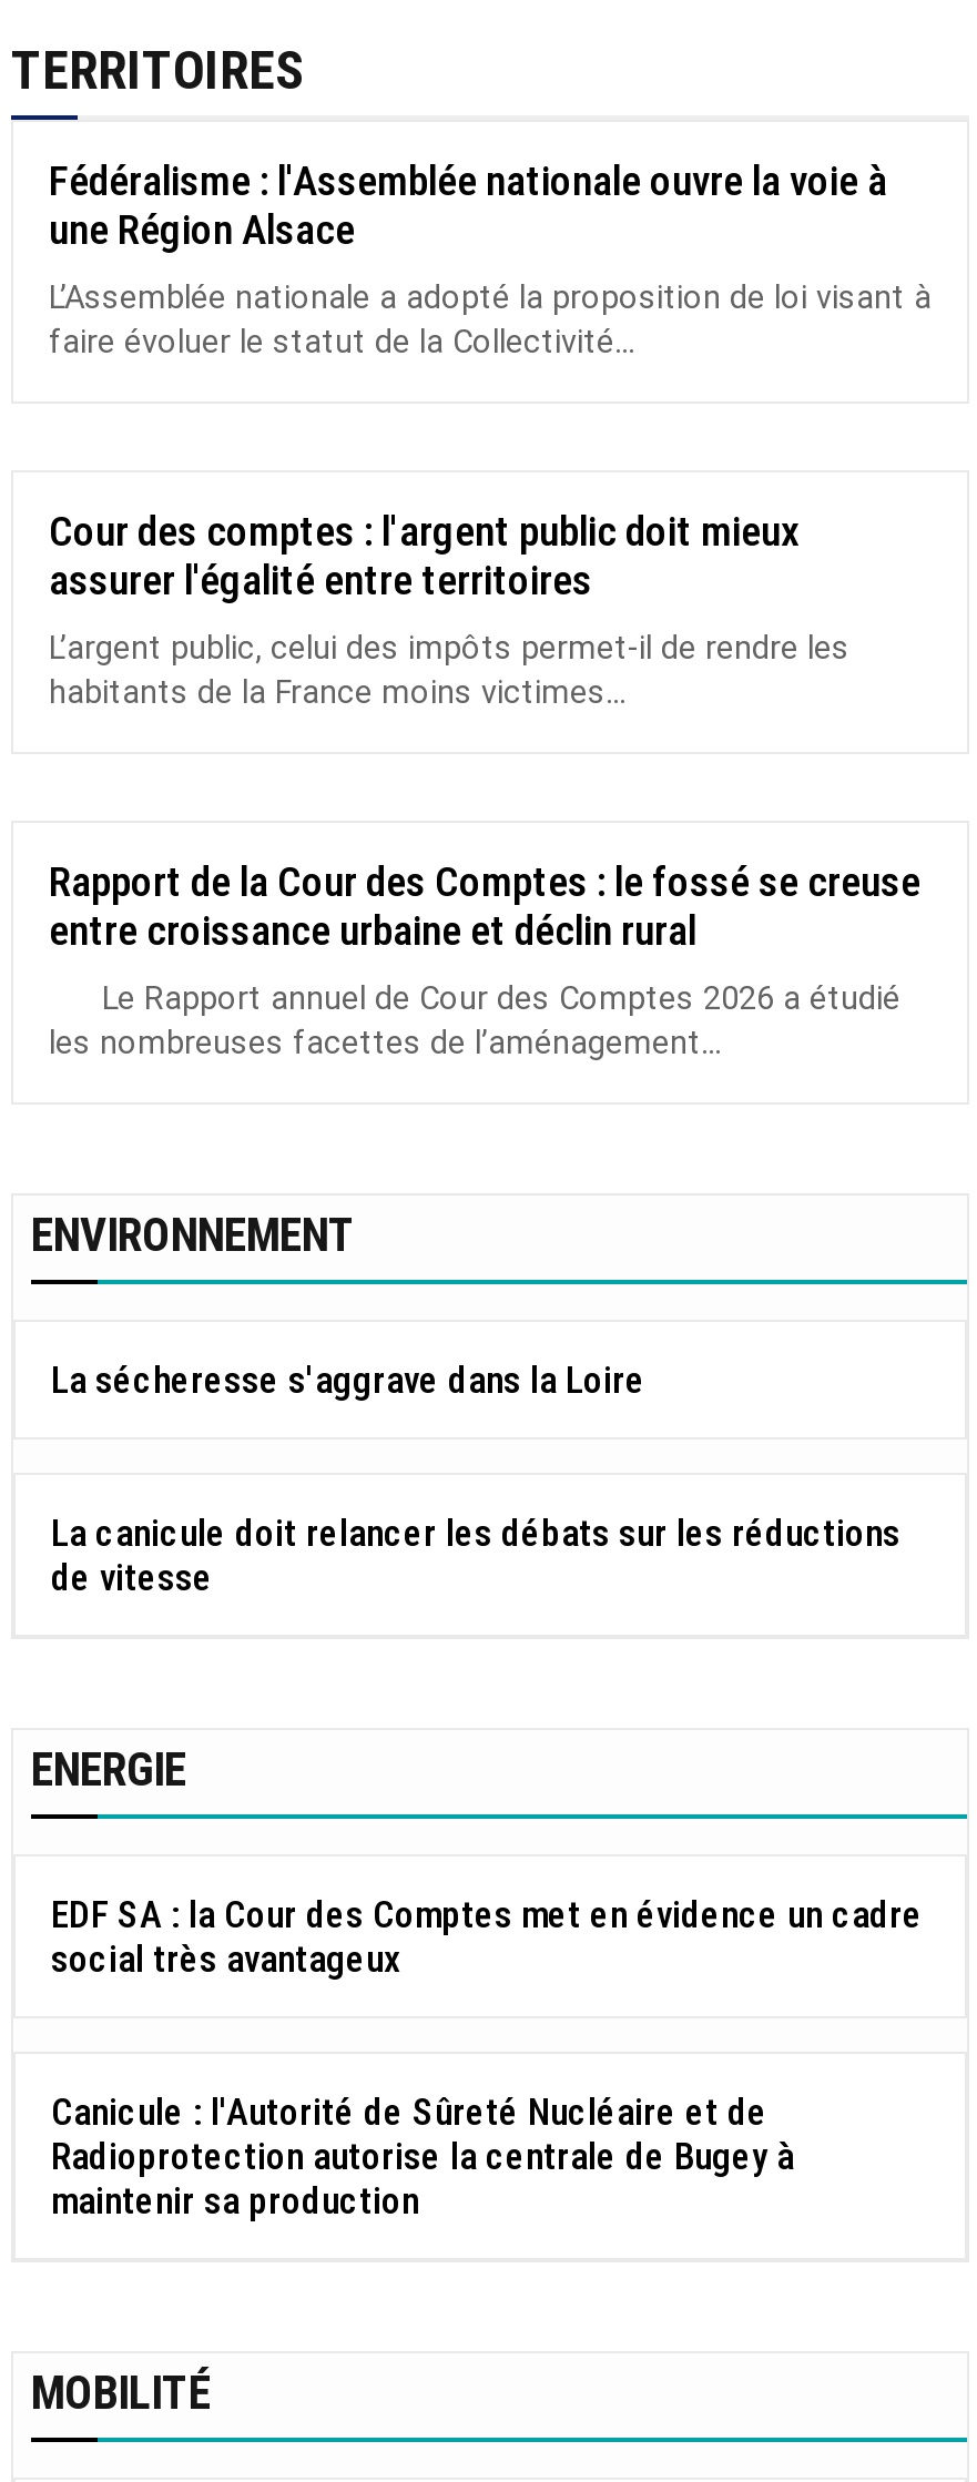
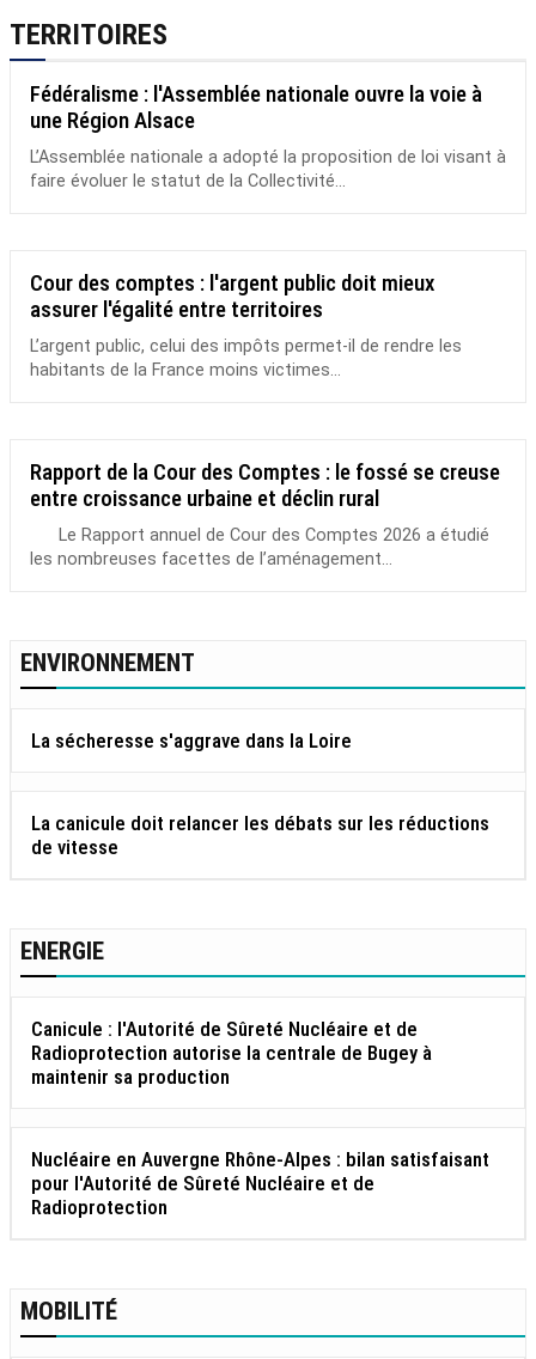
- EDF SA : la Cour des Comptes met en évidence un cadre
- social très avantageux

moved up: Canicule : l'Autorité de Sûreté Nucléaire et de | Radioprotection autorise la centrale de Bugey à | maintenir sa production

+ Nucléaire en Auvergne Rhône-Alpes : bilan satisfaisant
+ pour l'Autorité de Sûreté Nucléaire et de
+ Radioprotection
